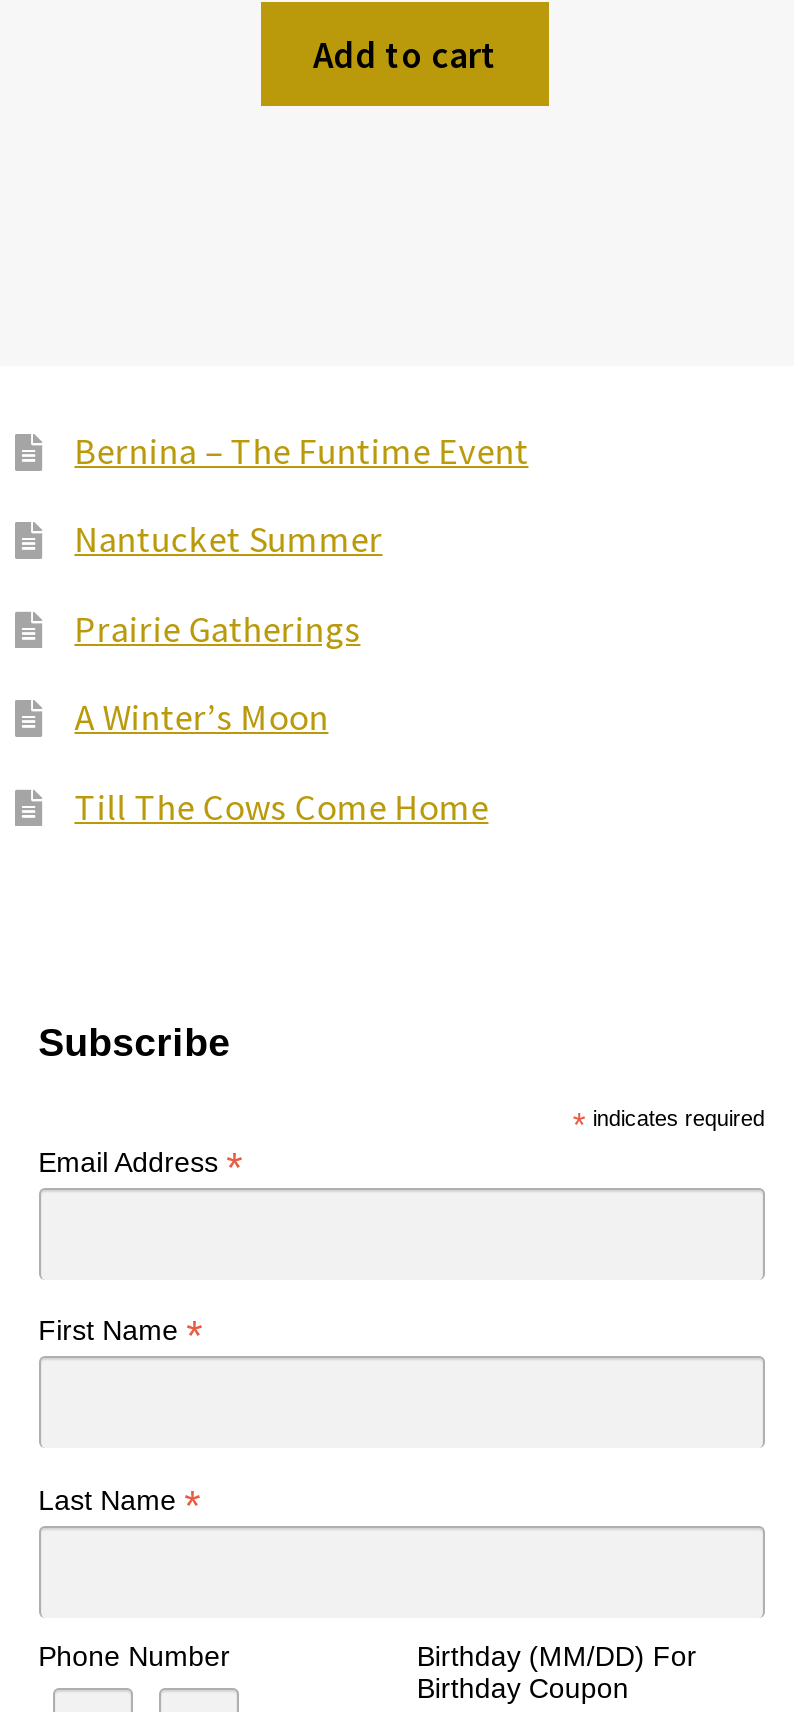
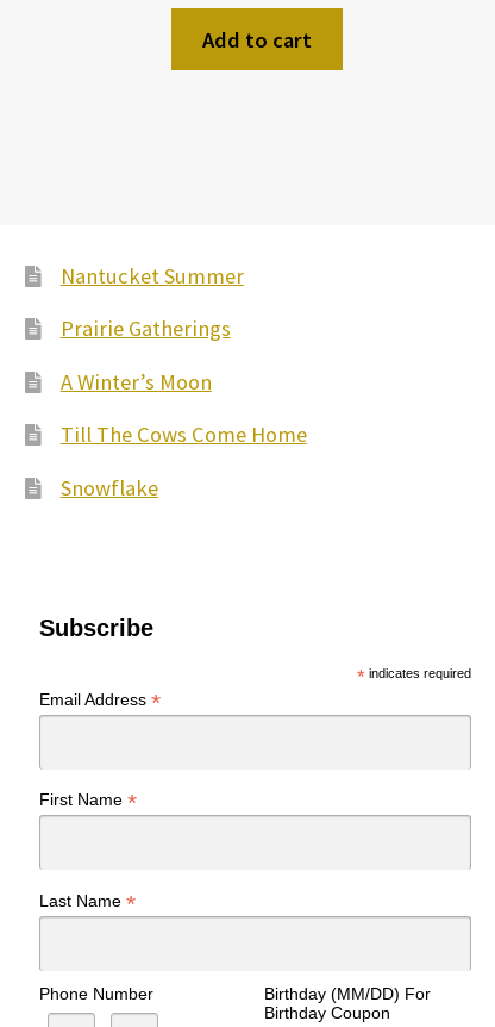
- Bernina – The Funtime Event

moved up: Nantucket Summer | Prairie Gatherings | A Winter’s Moon | Till The Cows Come Home

+ Snowflake
